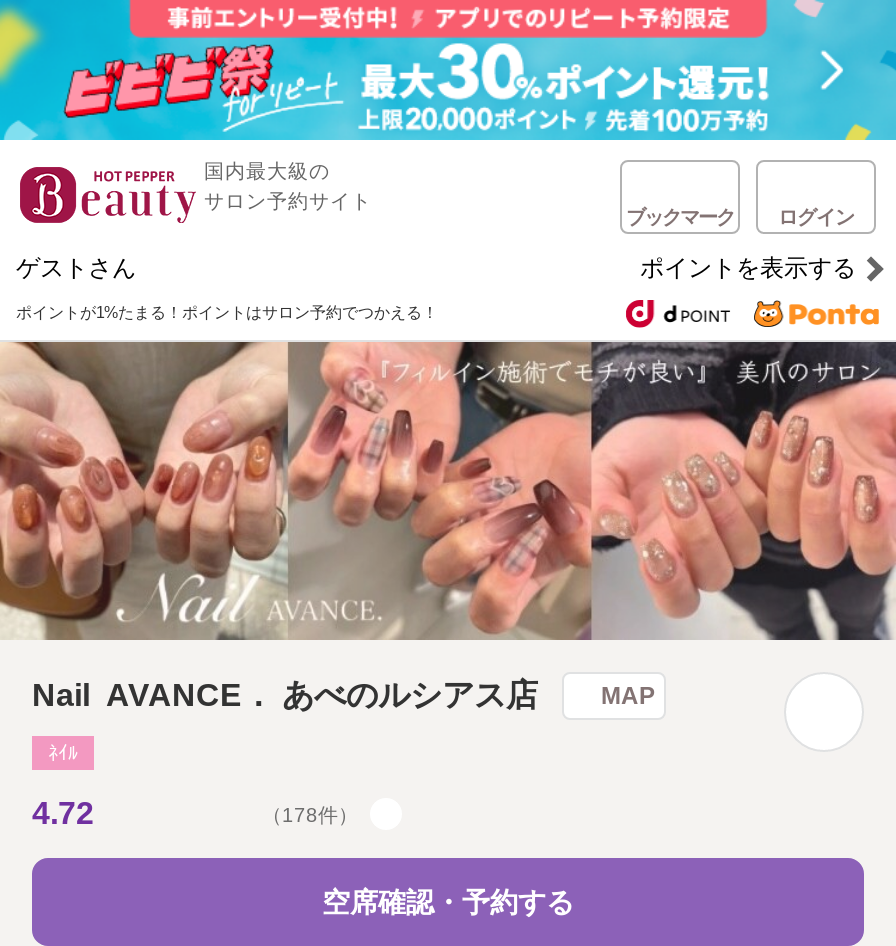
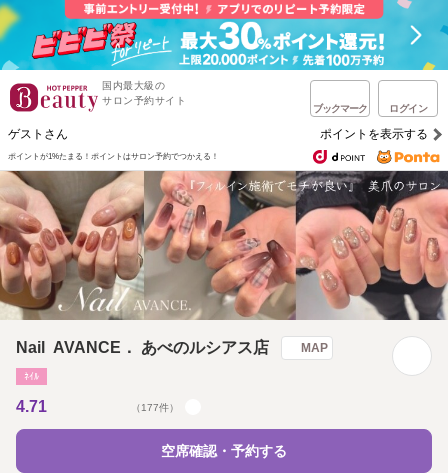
- 4.72
+ 4.71

- （178件）
+ （177件）
